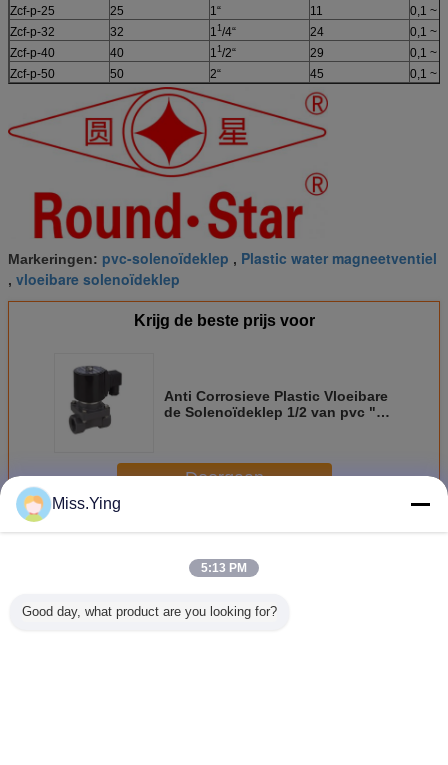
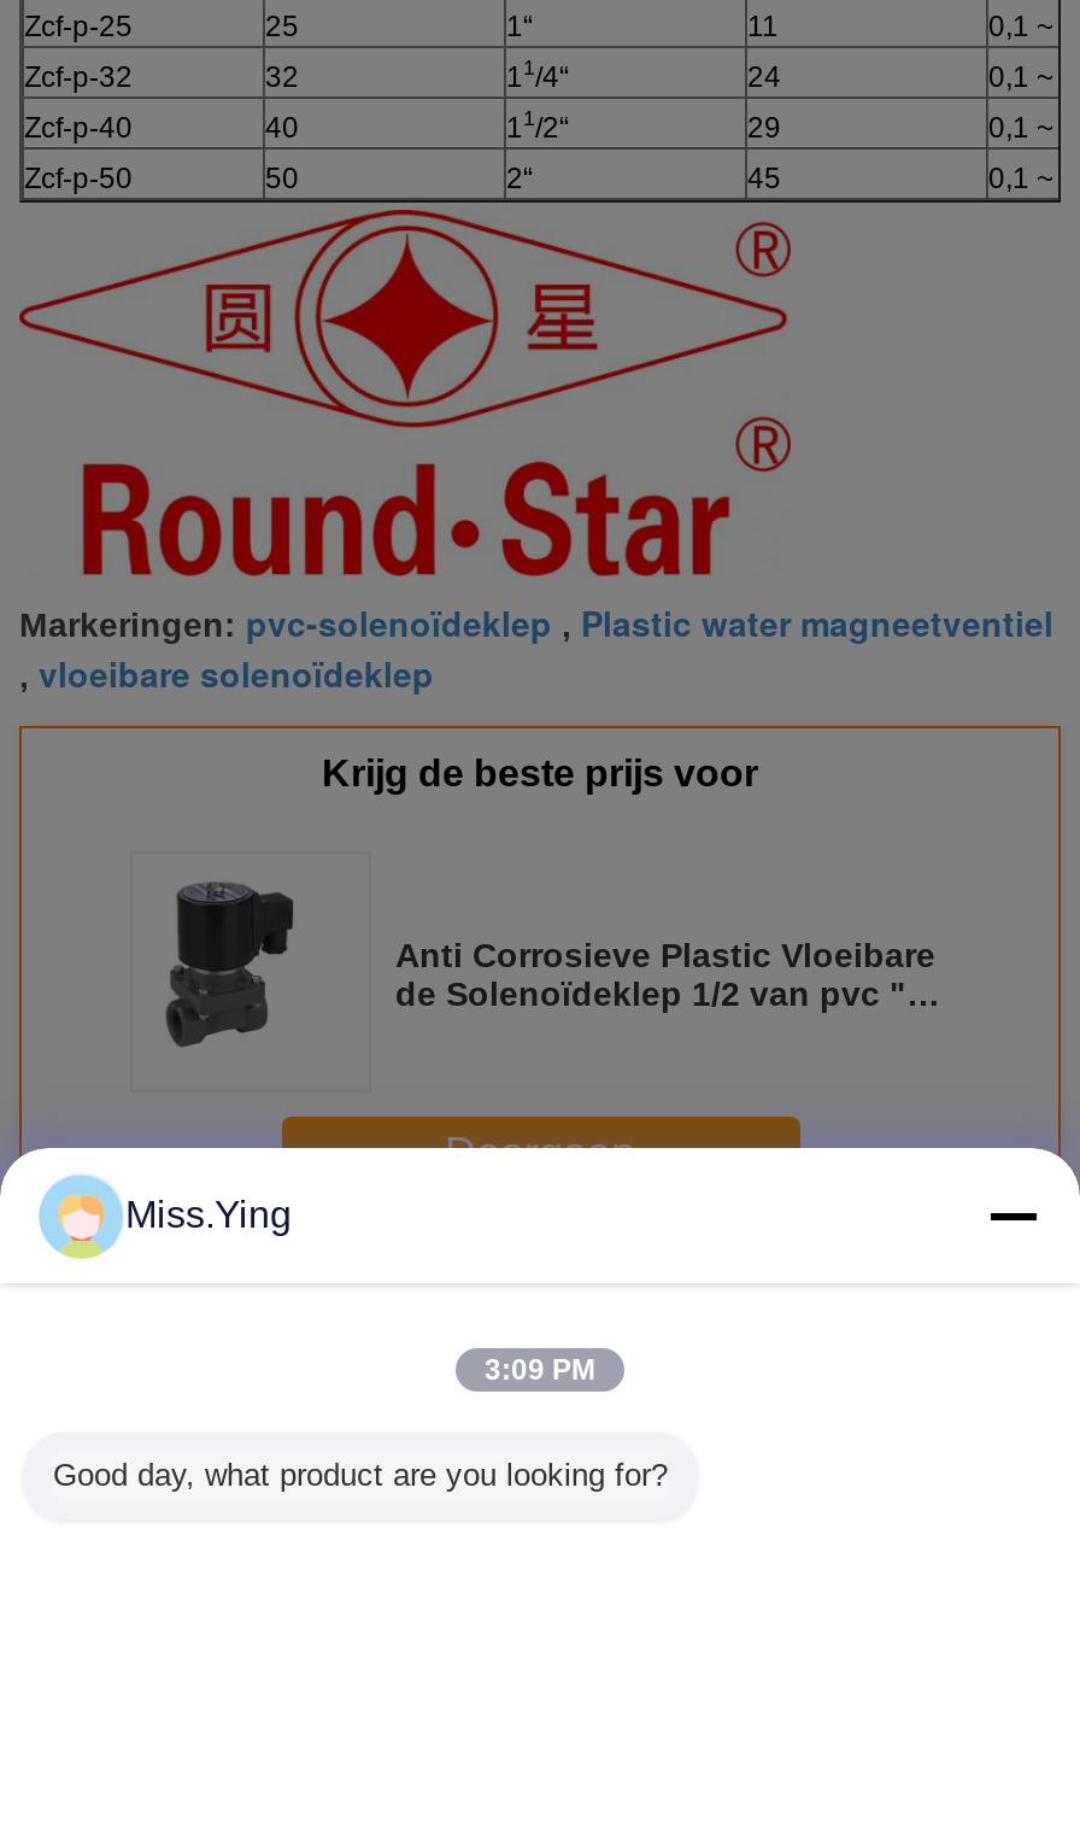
- 5:13 PM
+ 3:09 PM
